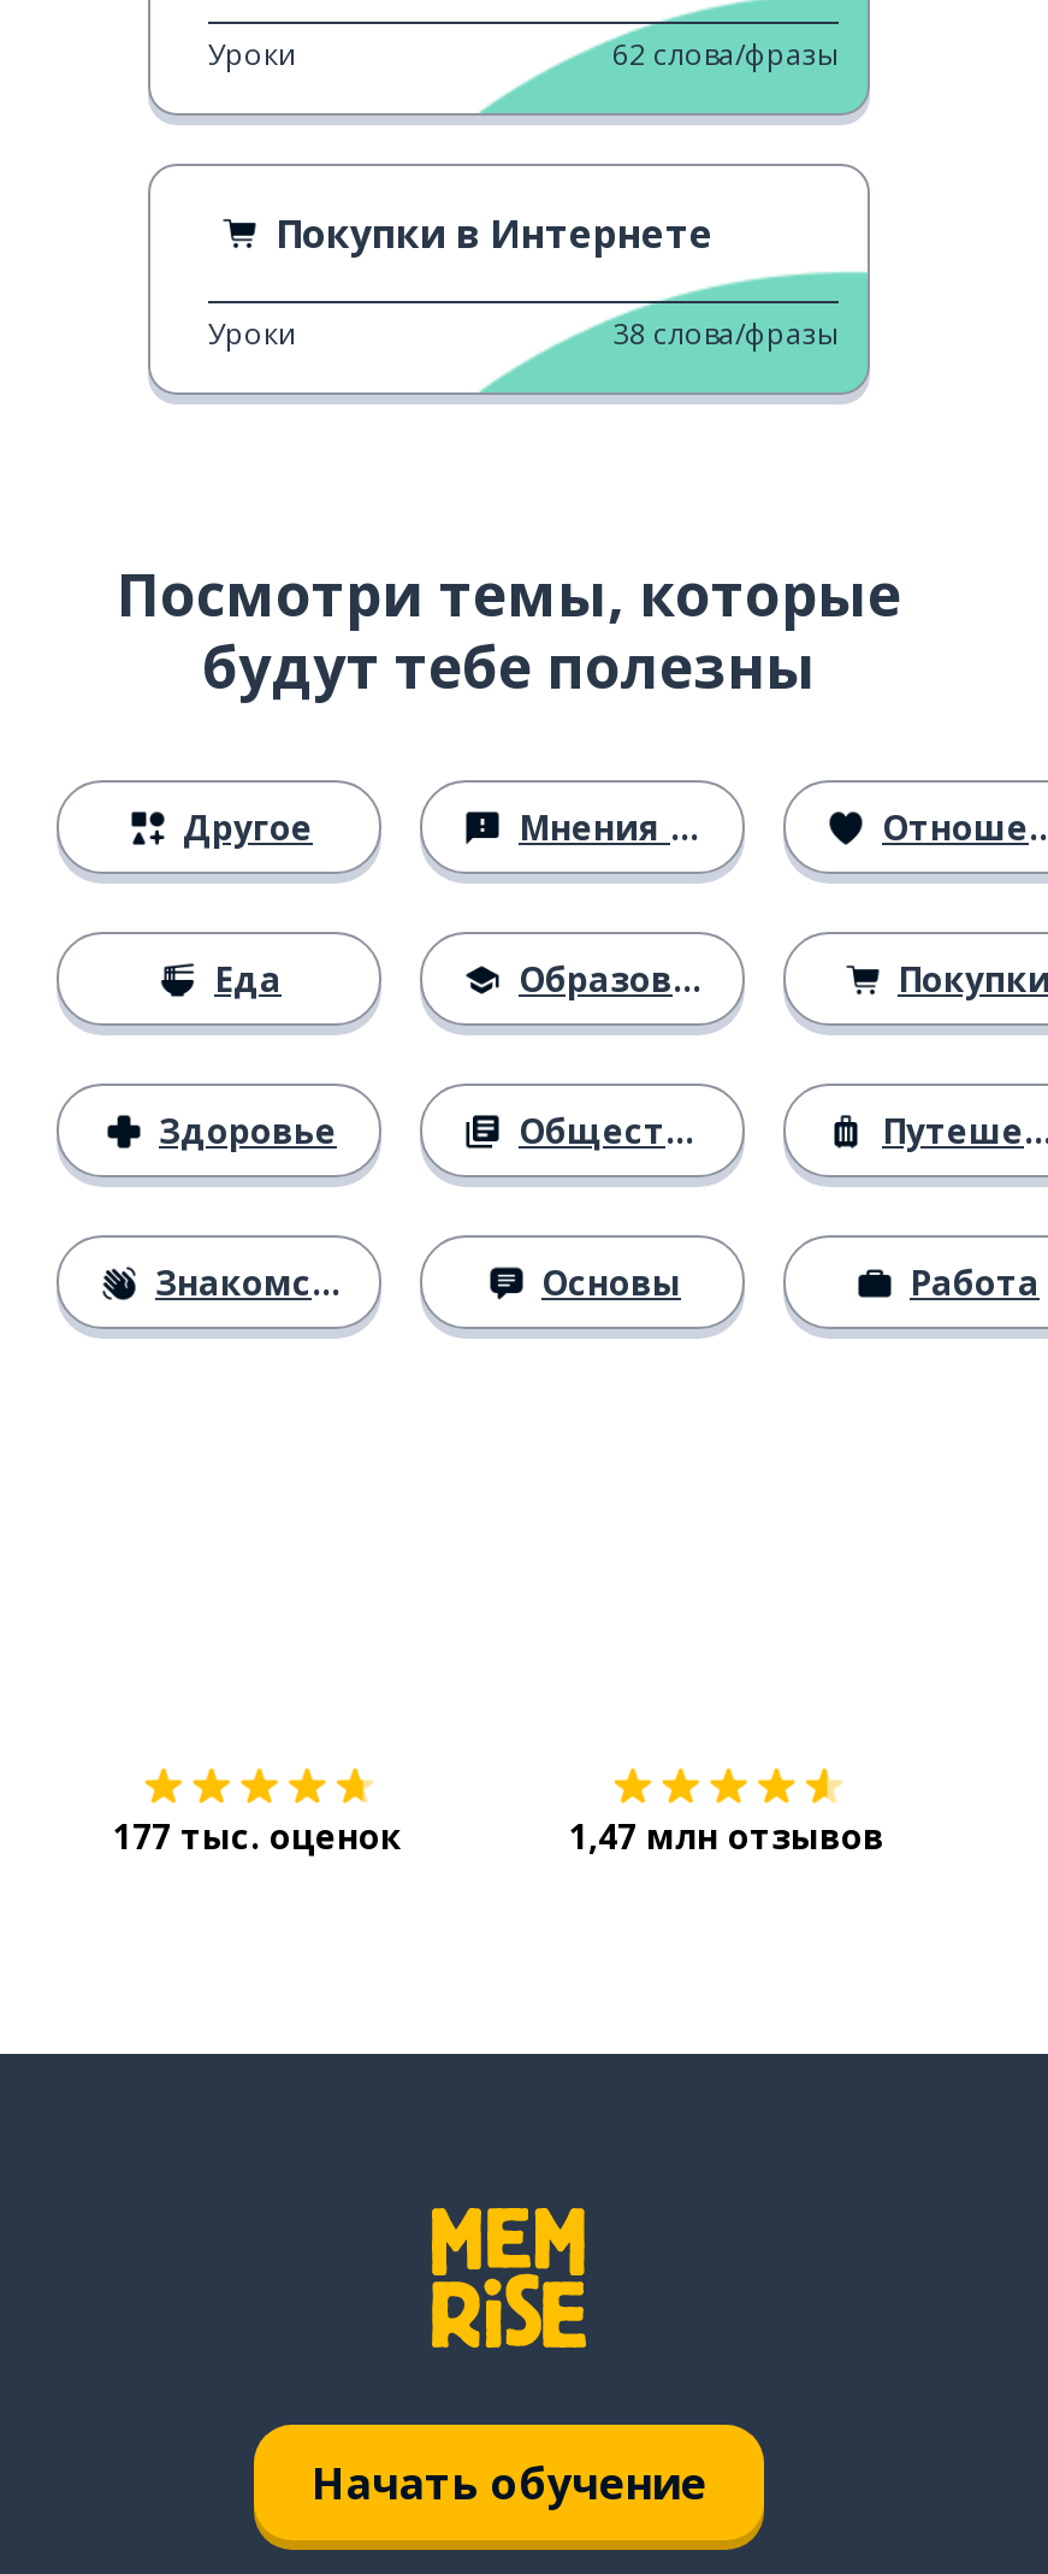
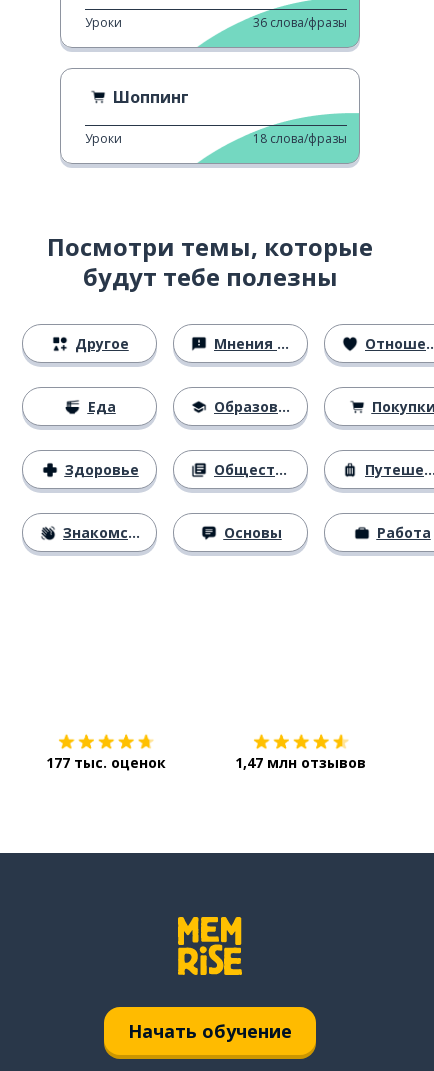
- 62 слова/фразы
+ 36 слова/фразы

- Покупки в Интернете
+ Шоппинг

- 38 слова/фразы
+ 18 слова/фразы
